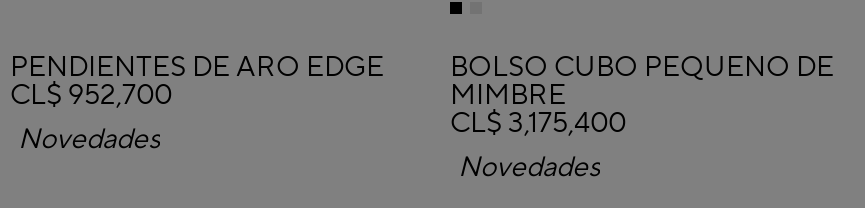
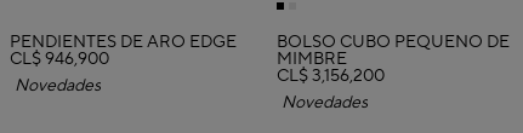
- CL$ 952,700
+ CL$ 946,900

- CL$ 3,175,400
+ CL$ 3,156,200
